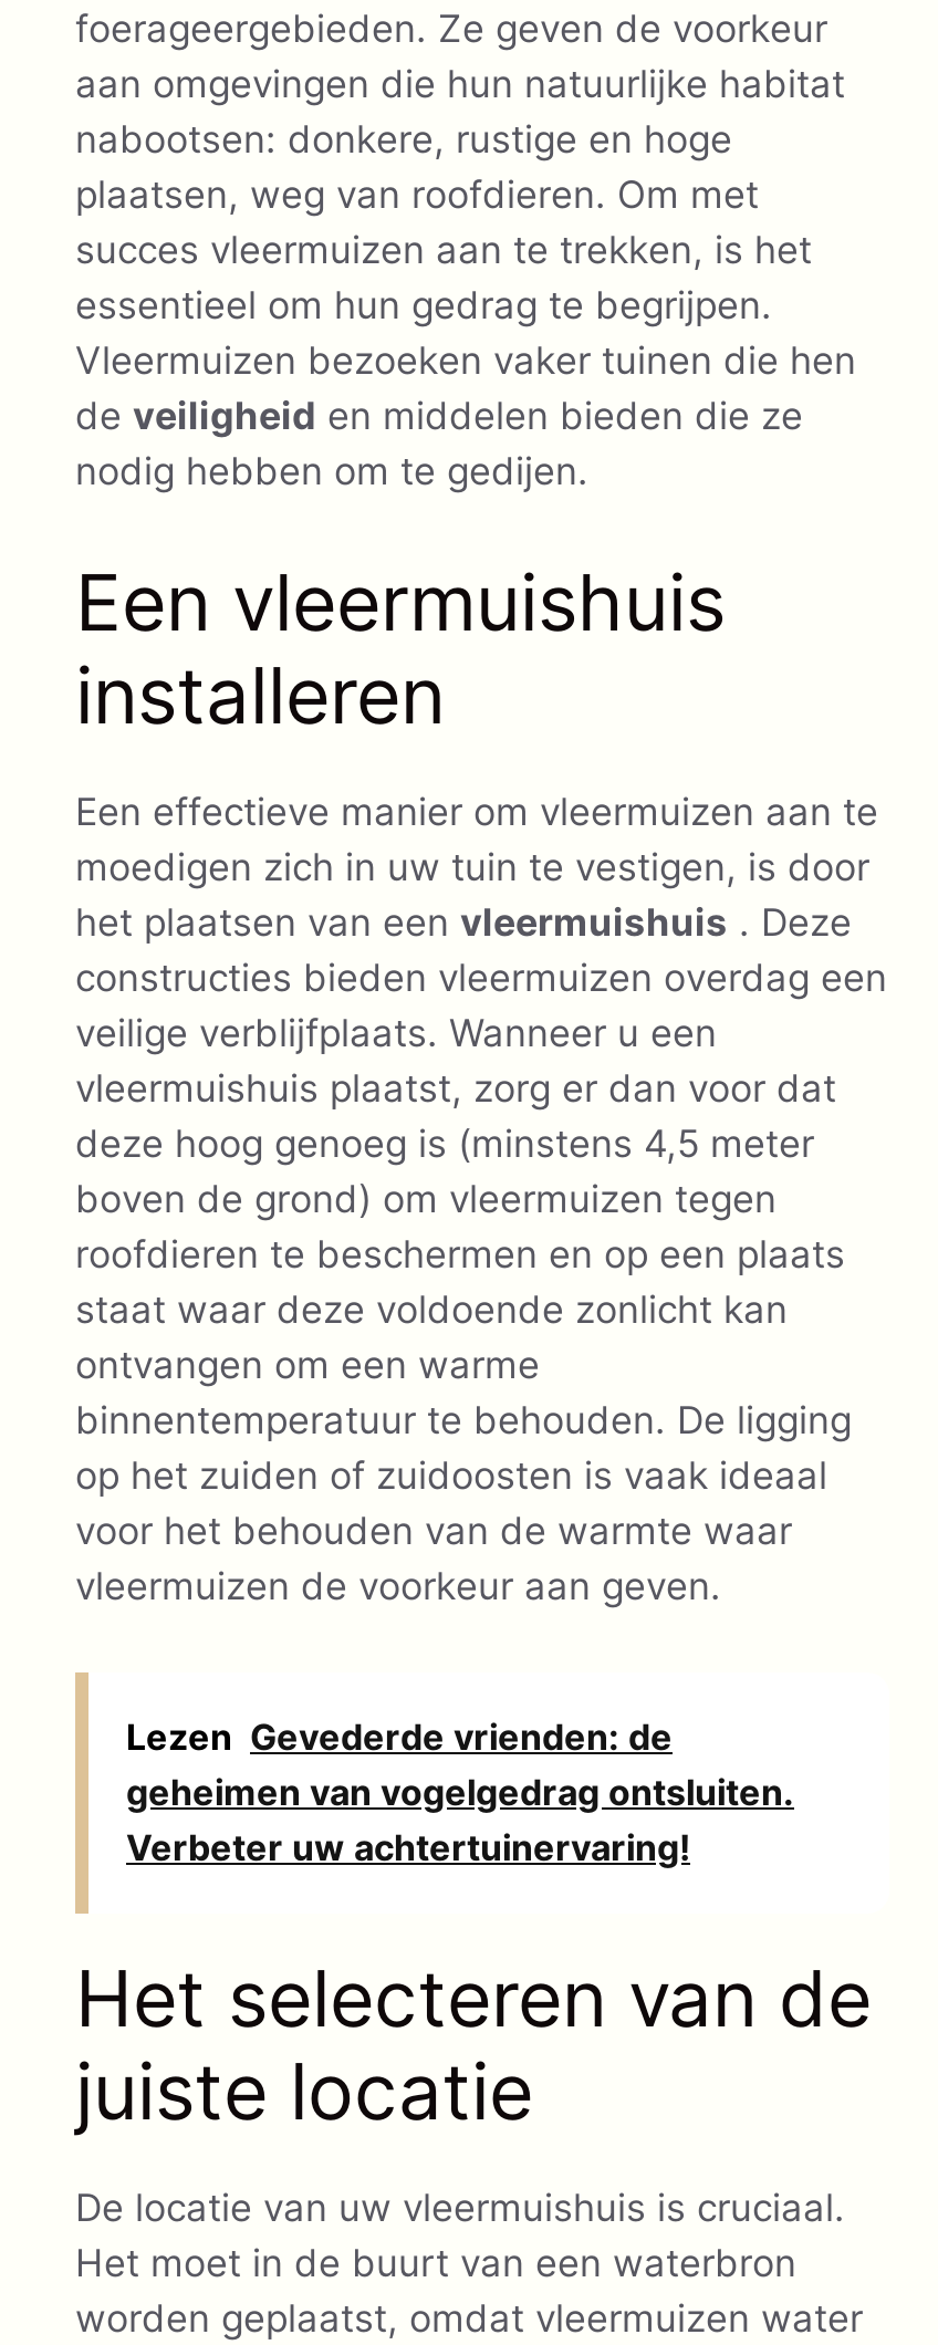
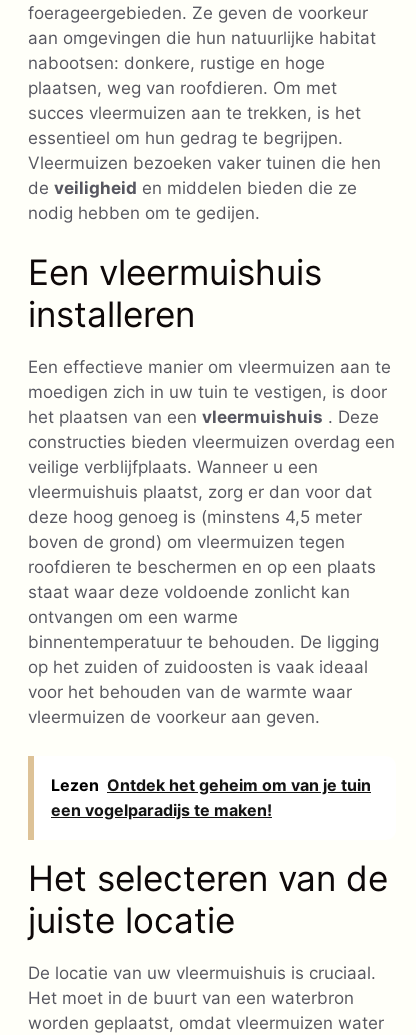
- Lezen Gevederde vrienden: de
- geheimen van vogelgedrag ontsluiten.
- Verbeter uw achtertuinervaring!
+ Lezen Ontdek het geheim om van je tuin
+ een vogelparadijs te maken!
